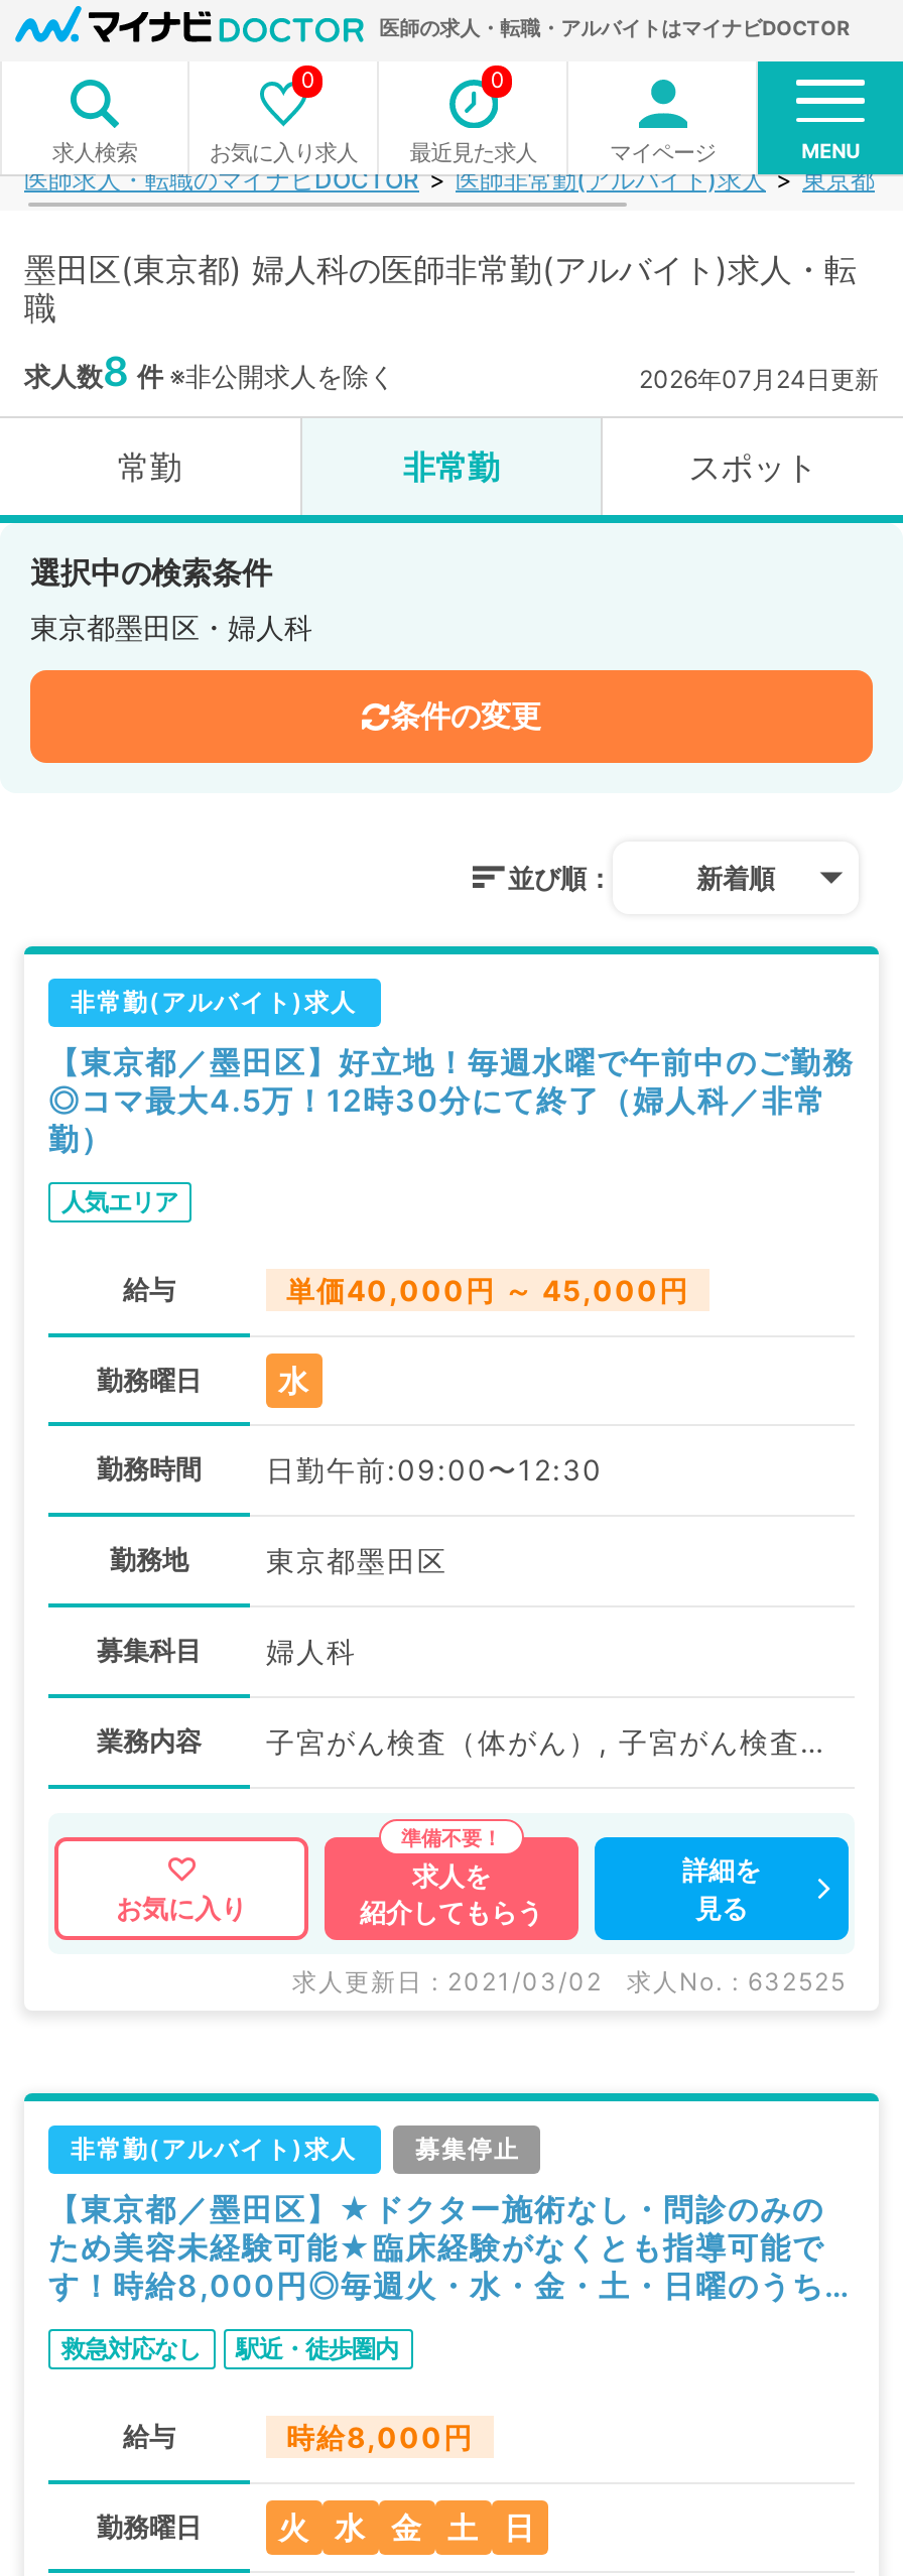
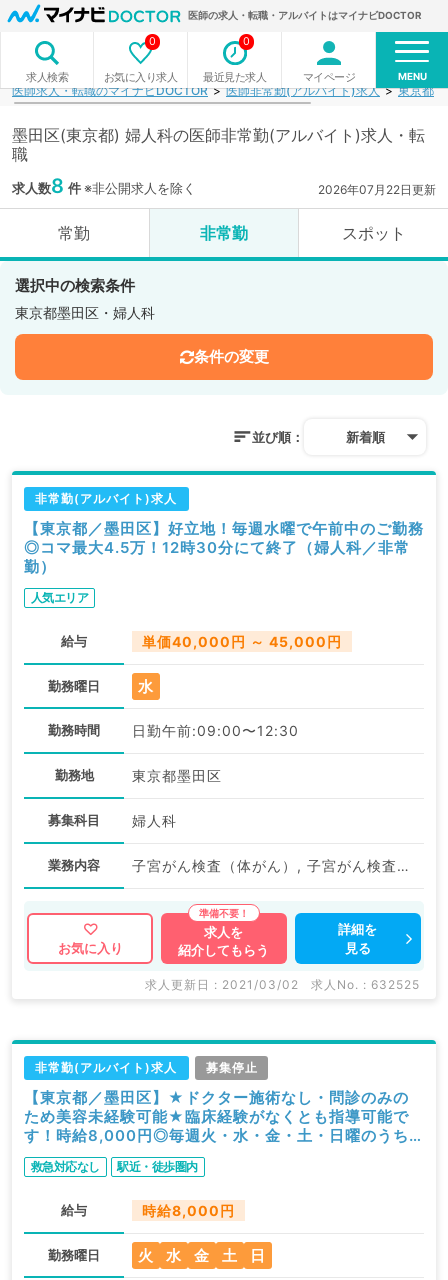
- 2026年07月24日更新
+ 2026年07月22日更新
